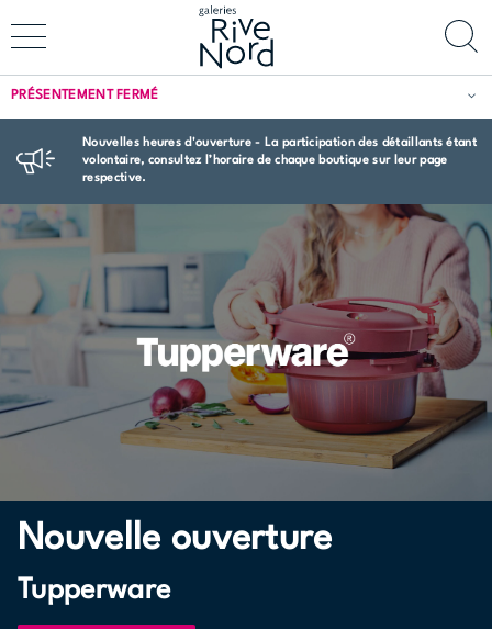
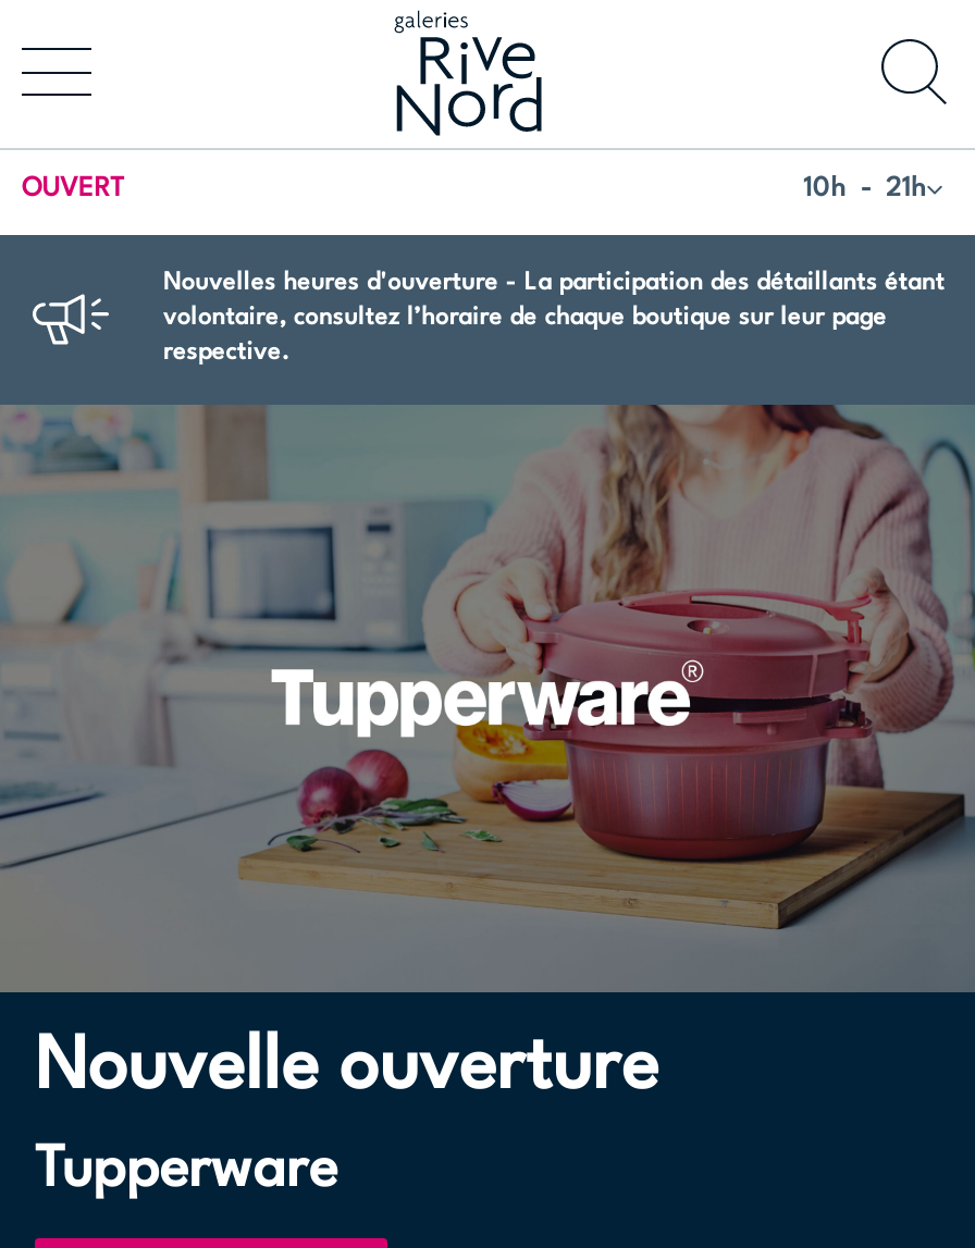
- PRÉSENTEMENT FERMÉ
+ OUVERT
+ 10h
+ 21h
